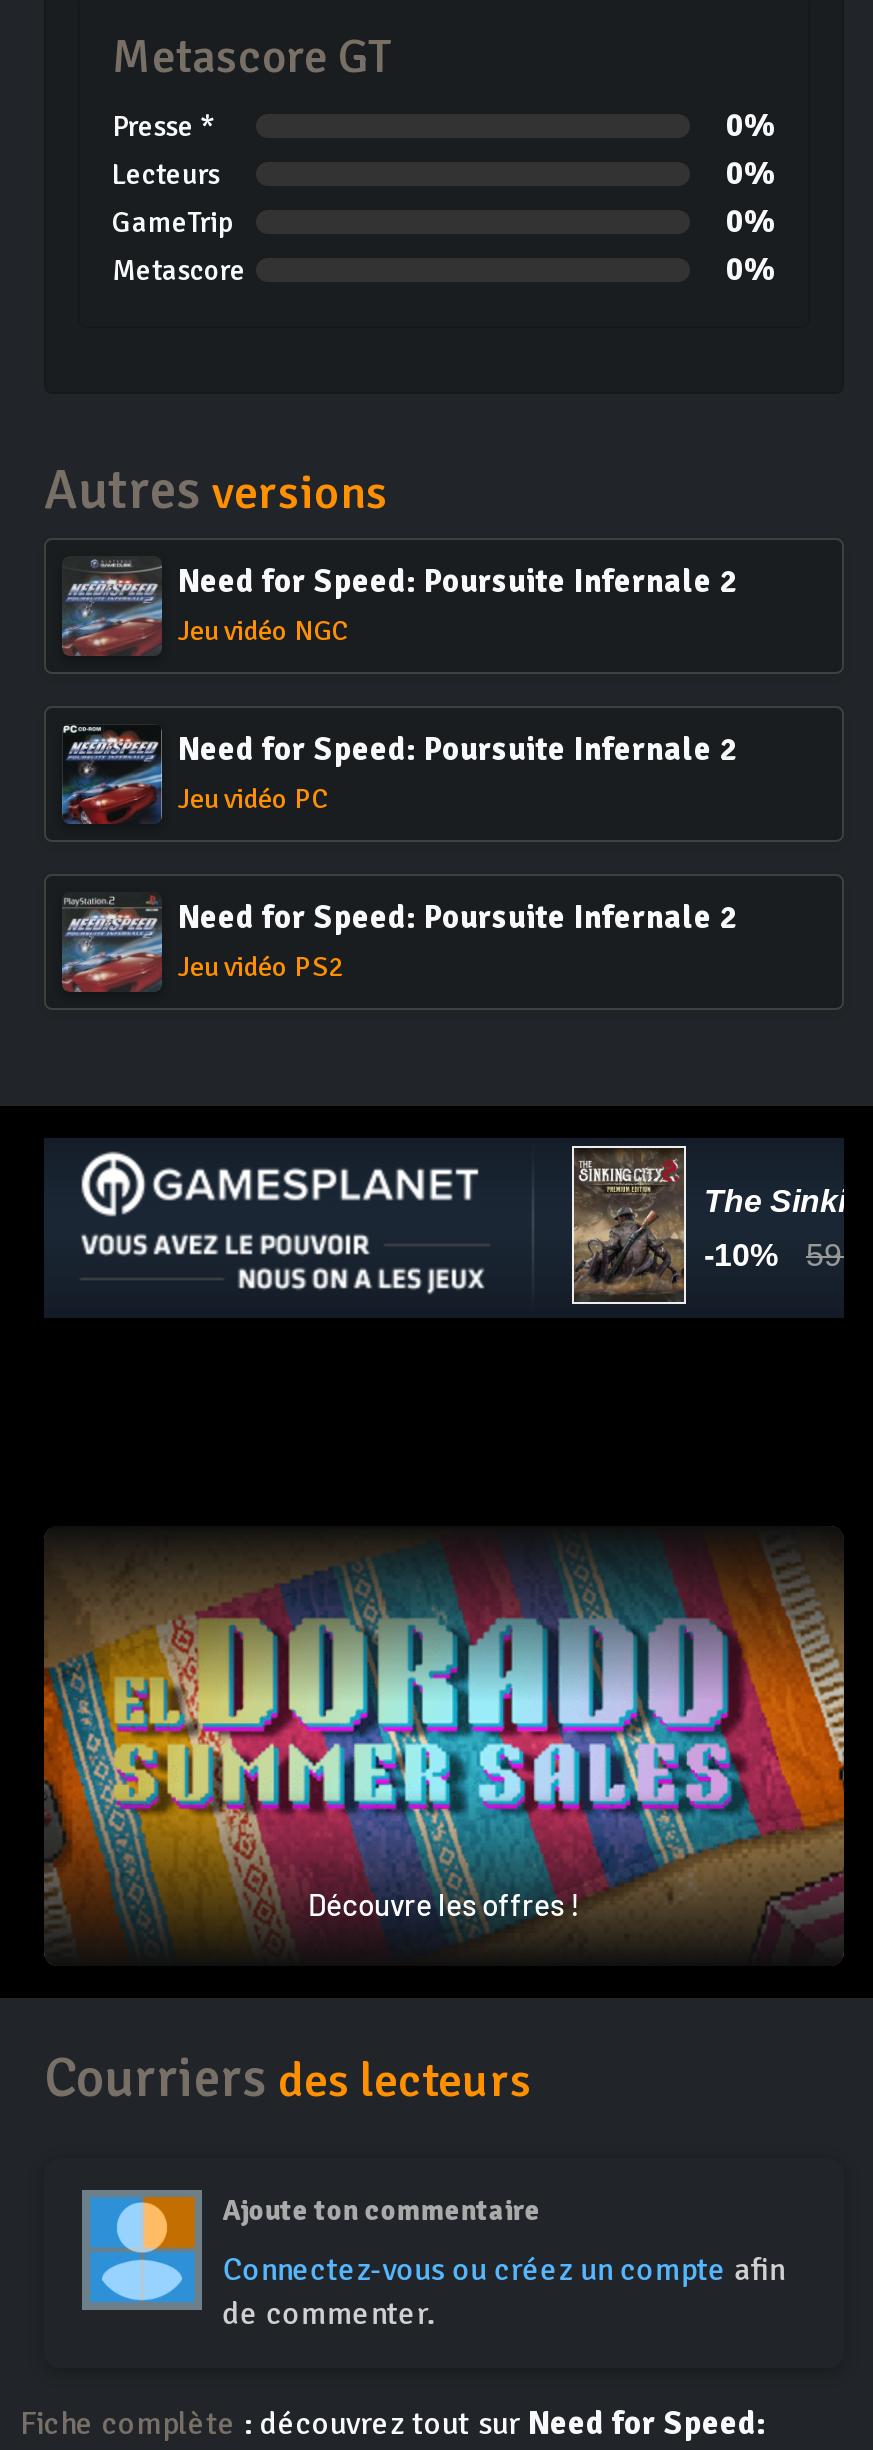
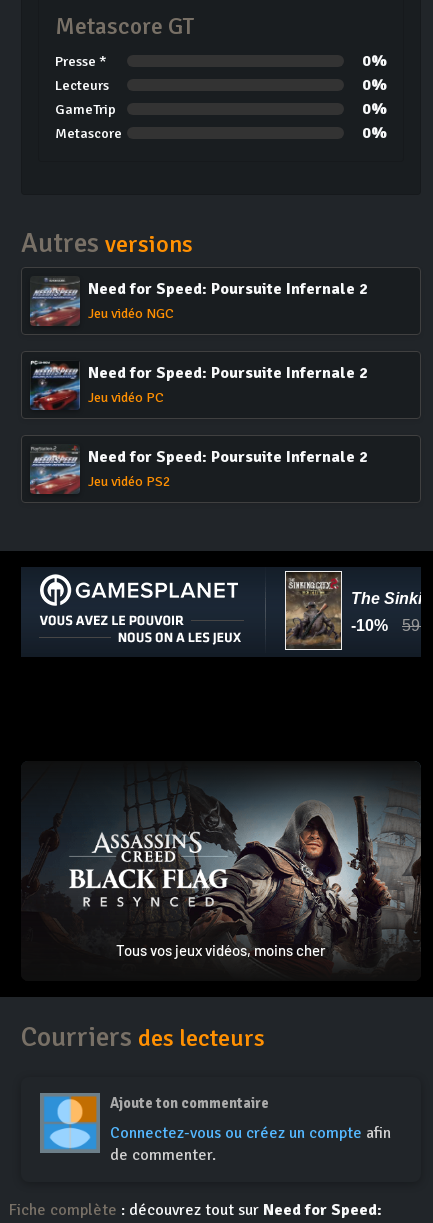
- [image]
- Découvre les offres !
+ [image]
+ Tous vos jeux vidéos, moins cher
